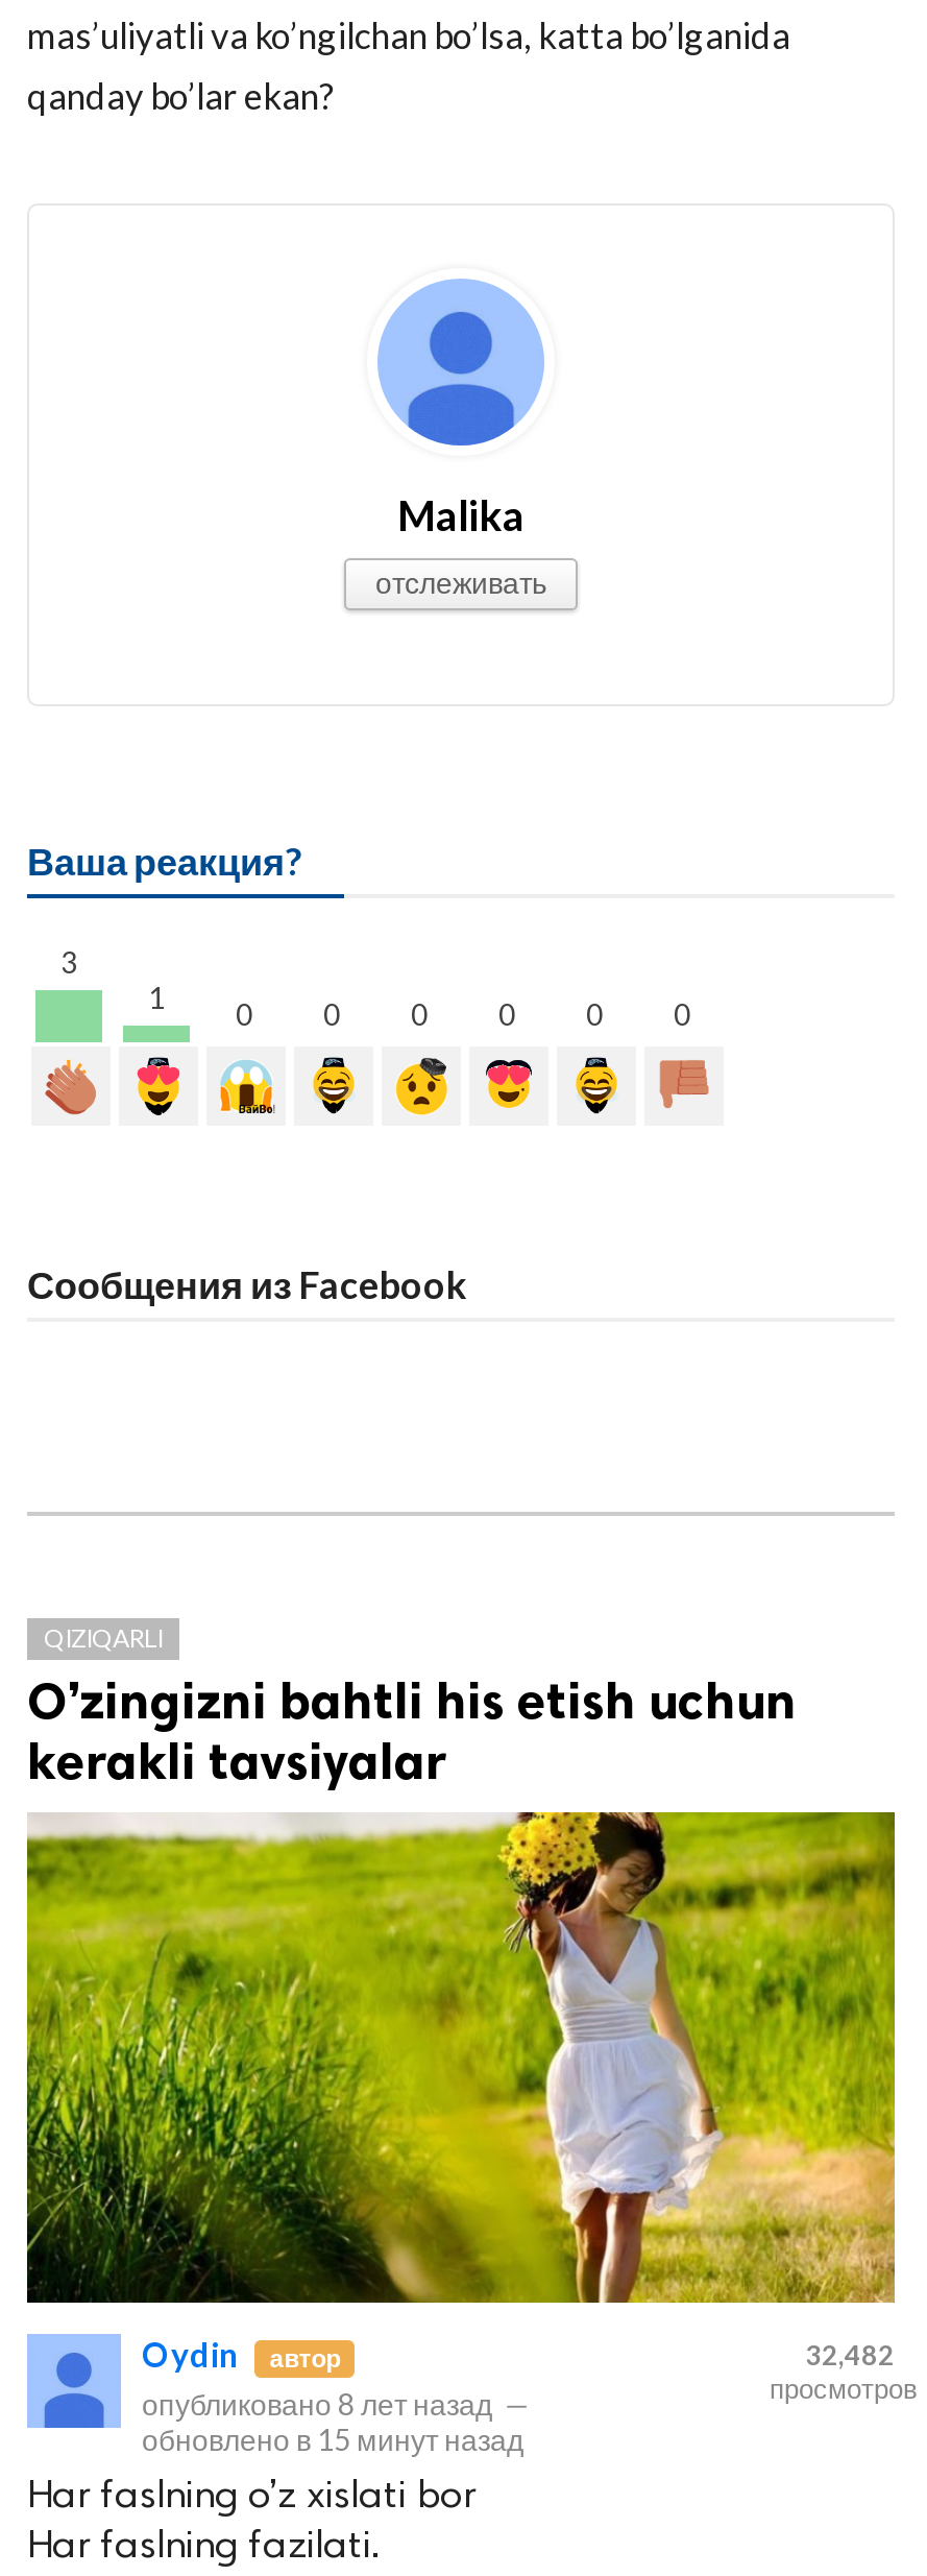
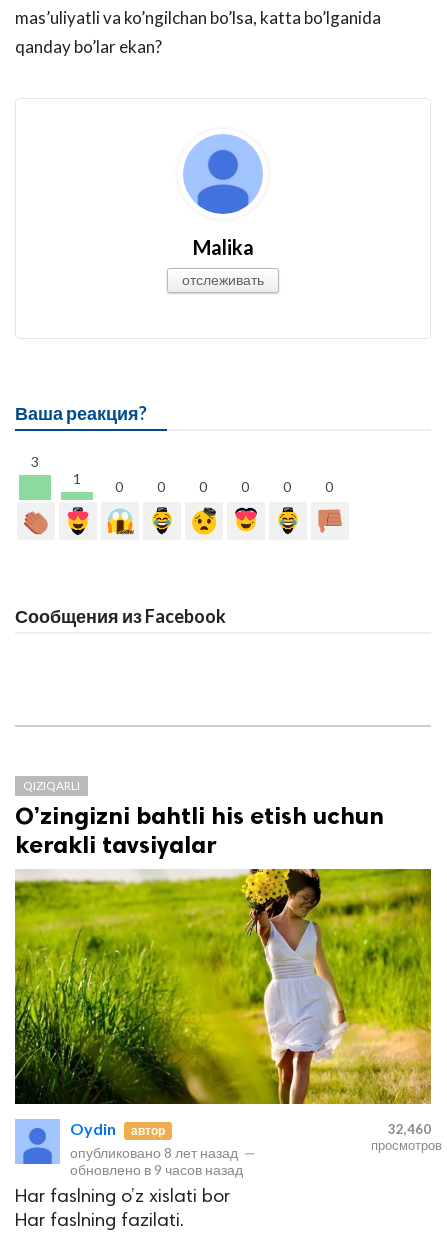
- 32,482
+ 32,460

- обновлено в 15 минут назад
+ обновлено в 9 часов назад
